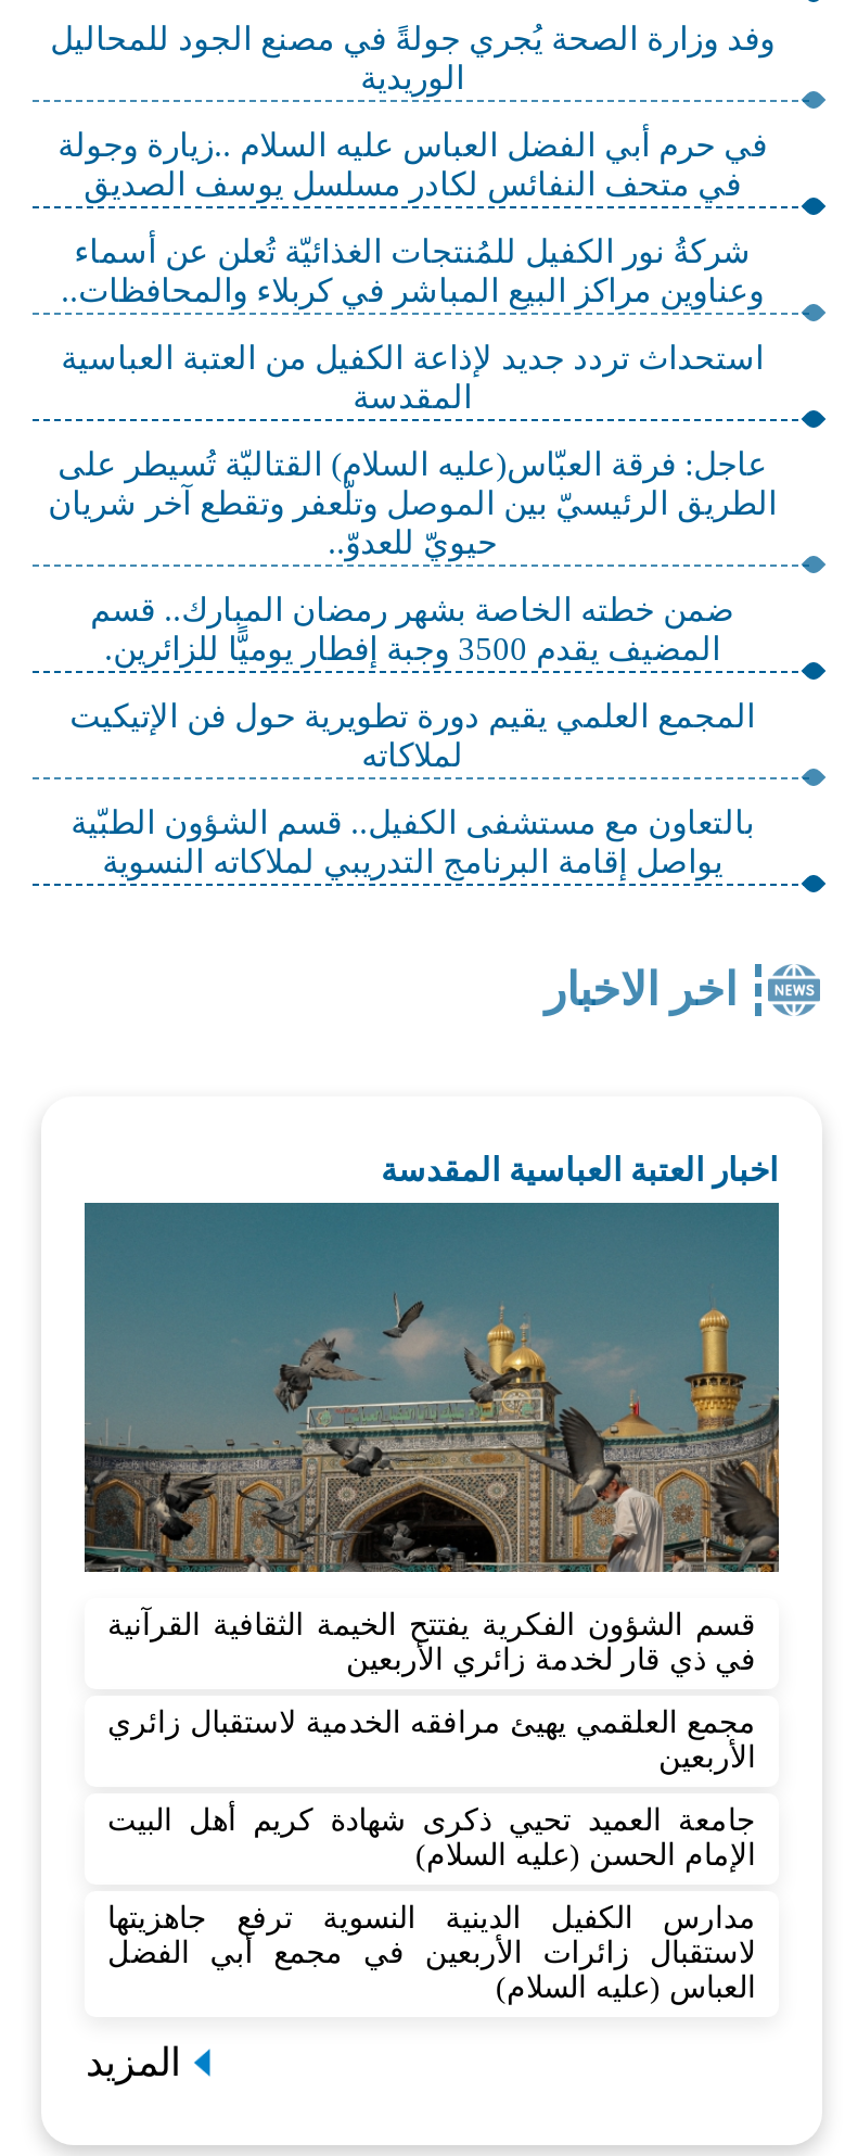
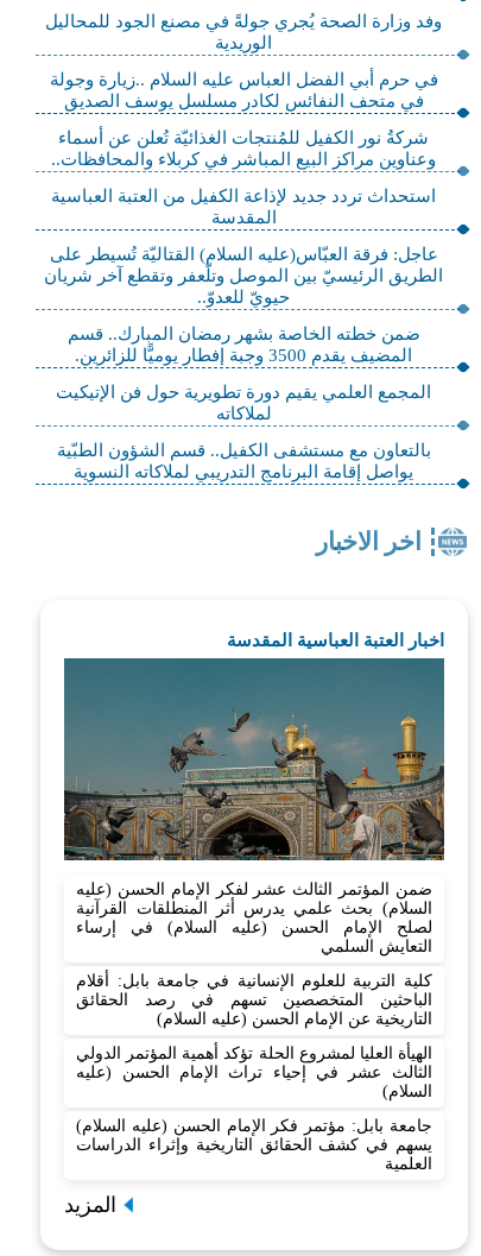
- قسم الشؤون الفكرية يفتتح الخيمة الثقافية القرآنية
- في ذي قار لخدمة زائري الأربعين
+ ضمن المؤتمر الثالث عشر لفكر الإمام الحسن (عليه
+ السلام) بحث علمي يدرس أثر المنطلقات القرآنية
+ لصلح الإمام الحسن (عليه السلام) في إرساء
+ التعايش السلمي

- مجمع العلقمي يهيئ مرافقه الخدمية لاستقبال زائري
- الأربعين
+ كلية التربية للعلوم الإنسانية في جامعة بابل: أقلام
+ الباحثين المتخصصين تسهم في رصد الحقائق
+ التاريخية عن الإمام الحسن (عليه السلام)

- جامعة العميد تحيي ذكرى شهادة كريم أهل البيت
- الإمام الحسن (عليه السلام)
+ الهيأة العليا لمشروع الحلة تؤكد أهمية المؤتمر الدولي
+ الثالث عشر في إحياء تراث الإمام الحسن (عليه
+ السلام)

- مدارس الكفيل الدينية النسوية ترفع جاهزيتها
- لاستقبال زائرات الأربعين في مجمع أبي الفضل
- العباس (عليه السلام)
+ جامعة بابل: مؤتمر فكر الإمام الحسن (عليه السلام)
+ يسهم في كشف الحقائق التاريخية وإثراء الدراسات
+ العلمية
